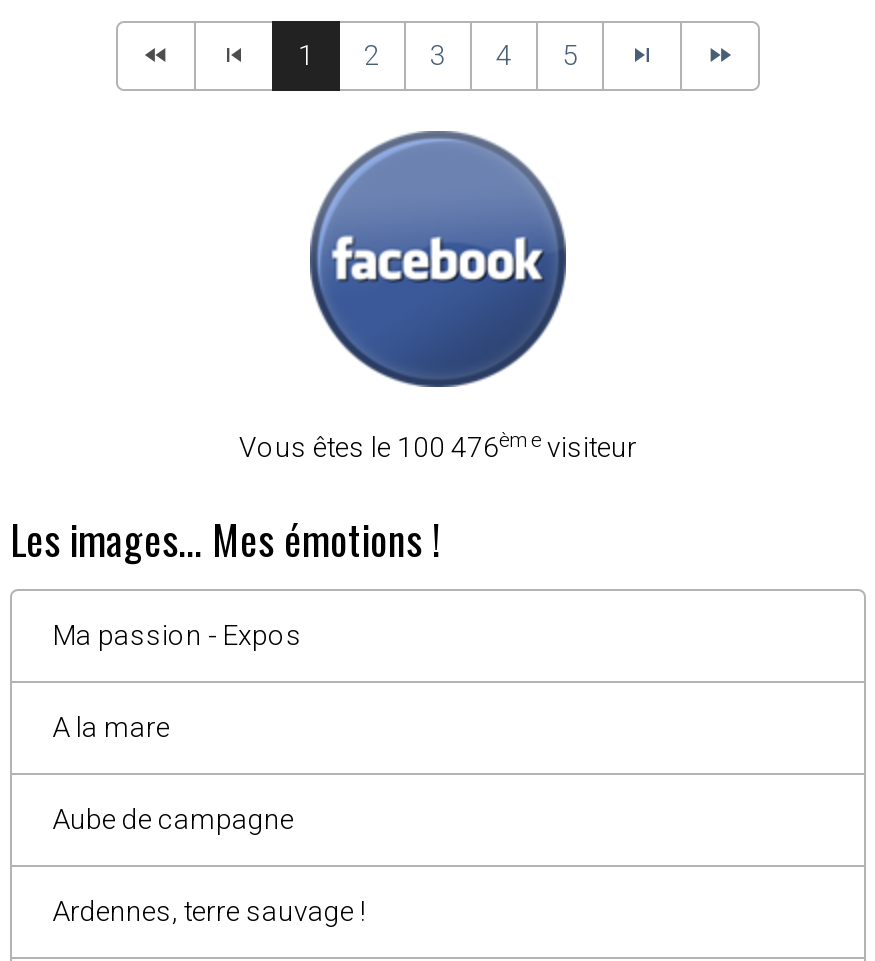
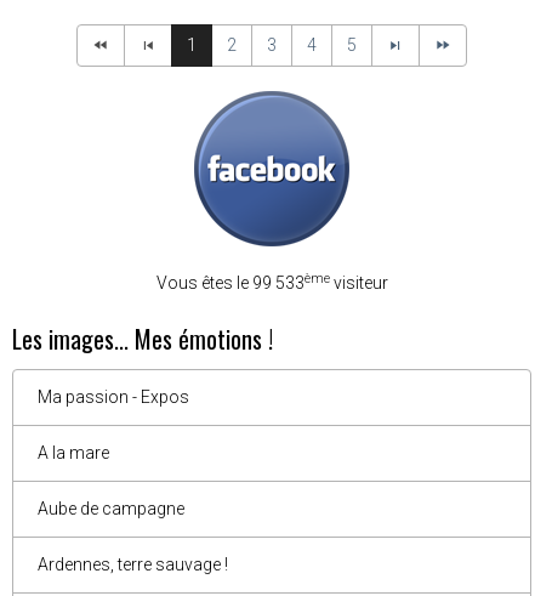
- Vous êtes le 100 476ème visiteur
+ Vous êtes le 99 533ème visiteur
